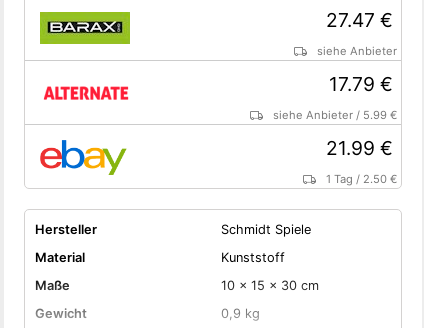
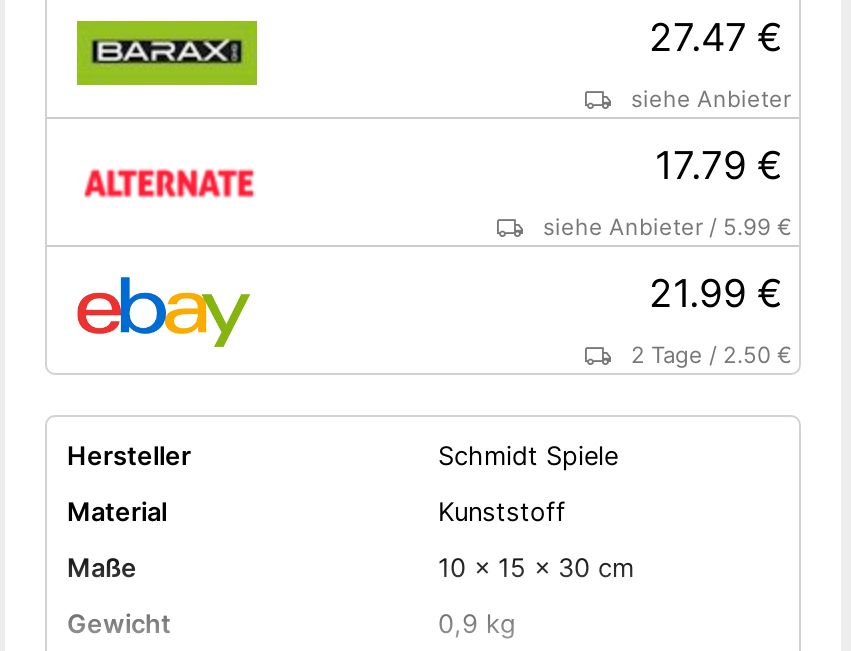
- 1 Tag / 2.50 €
+ 2 Tage / 2.50 €
